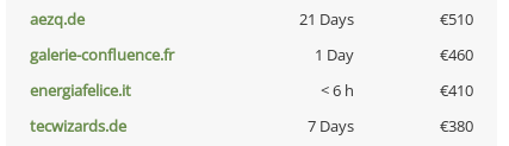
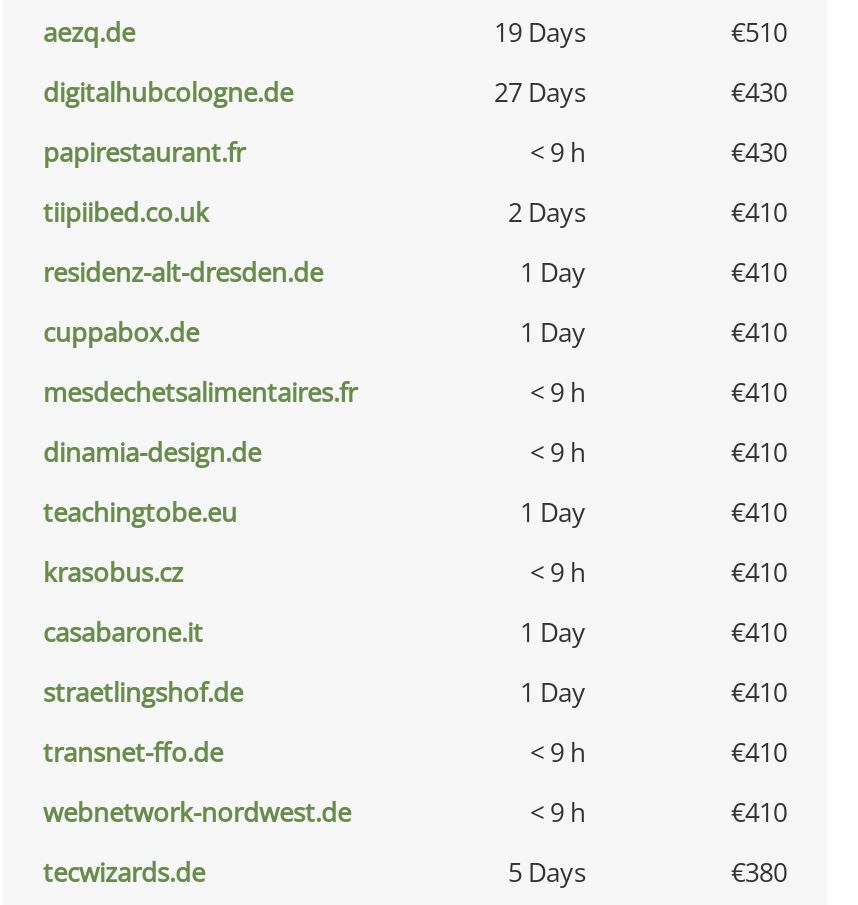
- 21 Days
+ 19 Days

- galerie-confluence.fr
+ digitalhubcologne.de
+ 27 Days
+ €430
+ papirestaurant.fr
+ < 9 h
+ €430
+ tiipiibed.co.uk
+ 2 Days
+ €410
+ residenz-alt-dresden.de

- €460
- energiafelice.it
- < 6 h
+ €410
+ cuppabox.de
+ 1 Day
+ €410
+ mesdechetsalimentaires.fr
+ < 9 h
+ €410
+ dinamia-design.de
+ < 9 h
+ €410
+ teachingtobe.eu
+ 1 Day
+ €410
+ krasobus.cz
+ < 9 h
+ €410
+ casabarone.it
+ 1 Day
+ €410
+ straetlingshof.de
+ 1 Day
+ €410
+ transnet-ffo.de
+ < 9 h
+ €410
+ webnetwork-nordwest.de
+ < 9 h

- 7 Days
+ 5 Days
